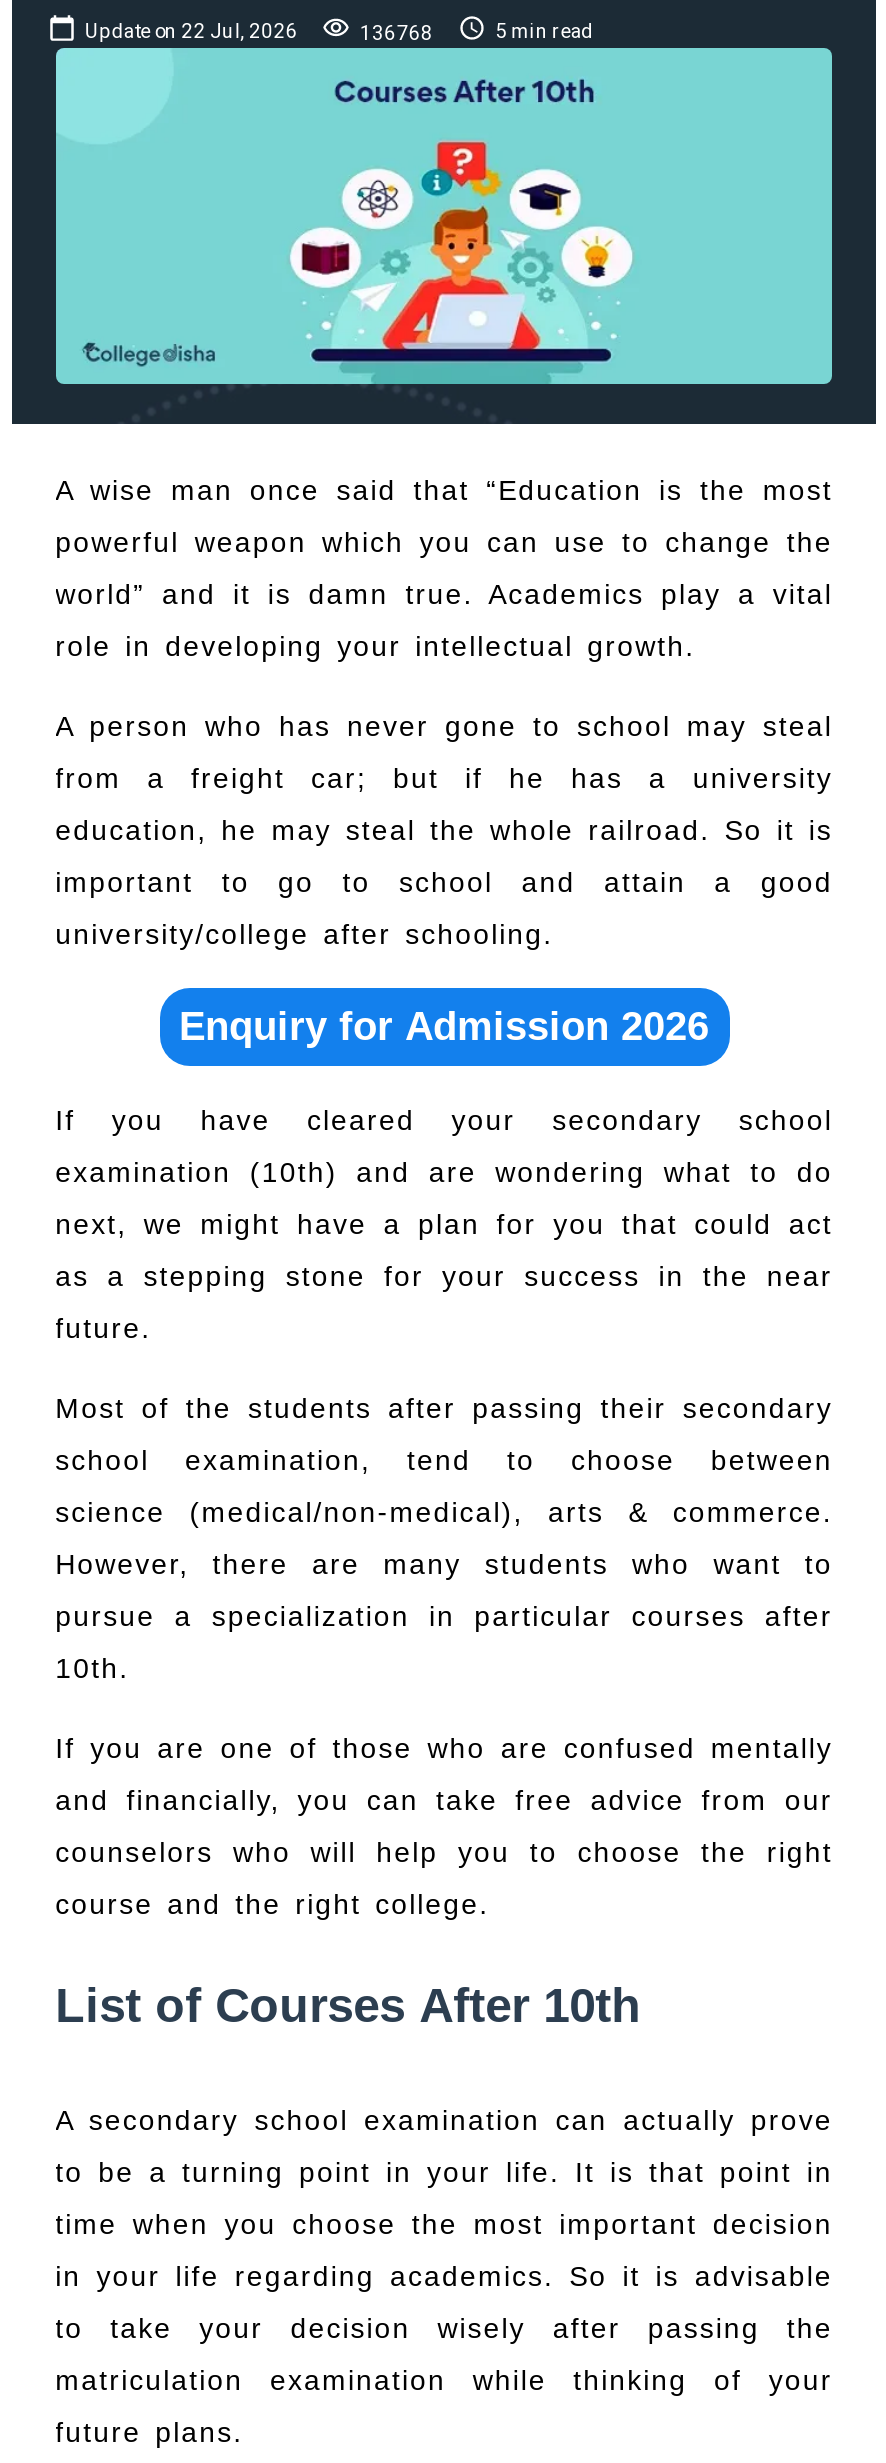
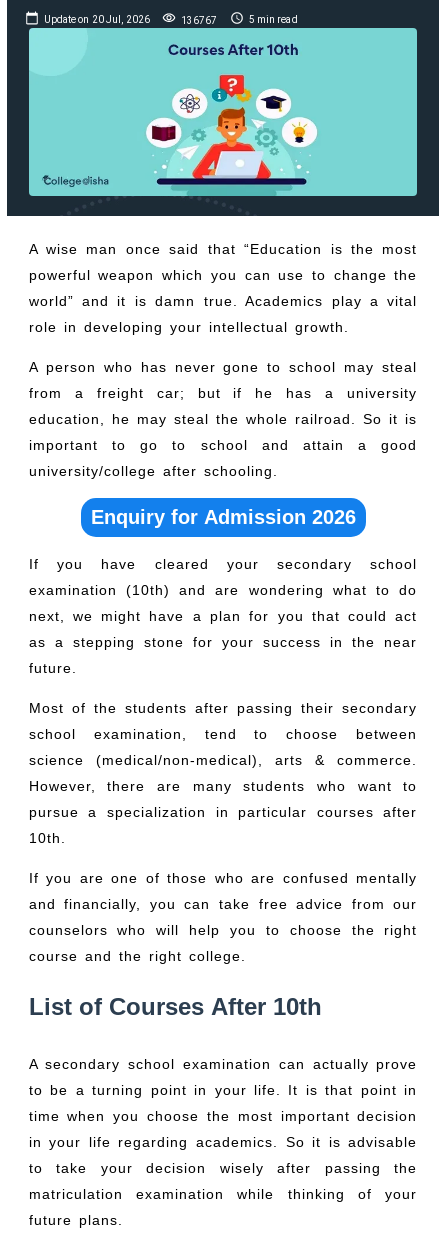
- Update on 22 Jul, 2026
+ Update on 20 Jul, 2026

- 136768
+ 136767
